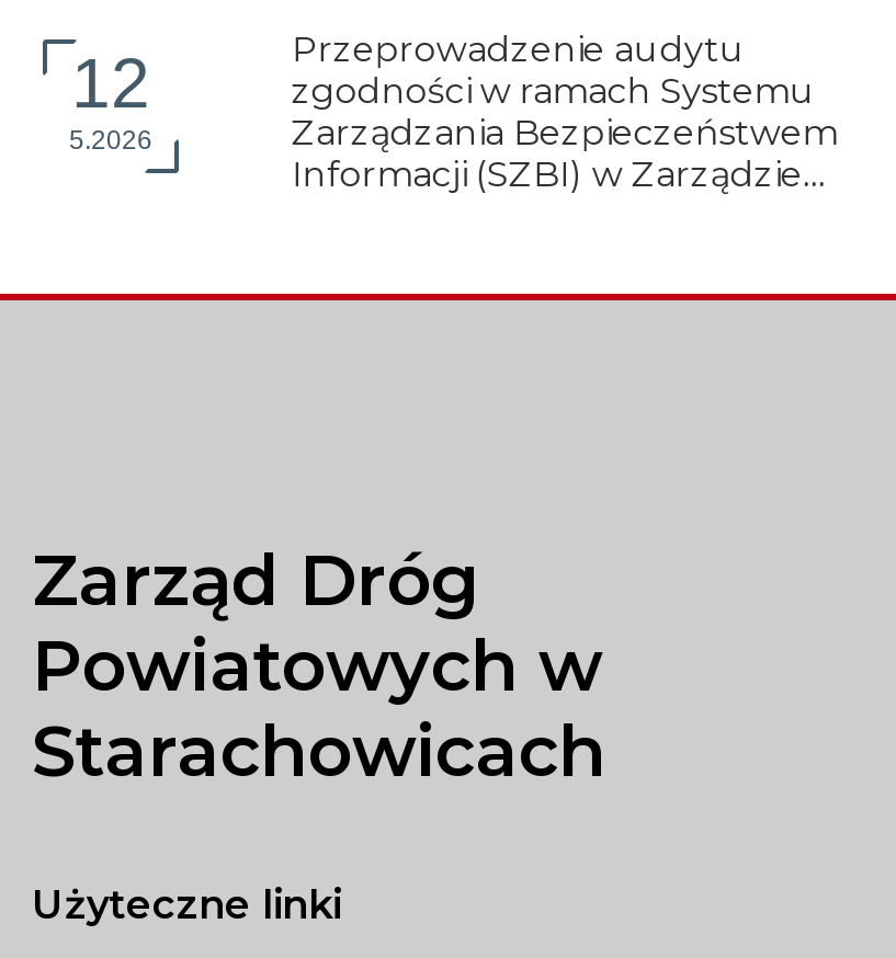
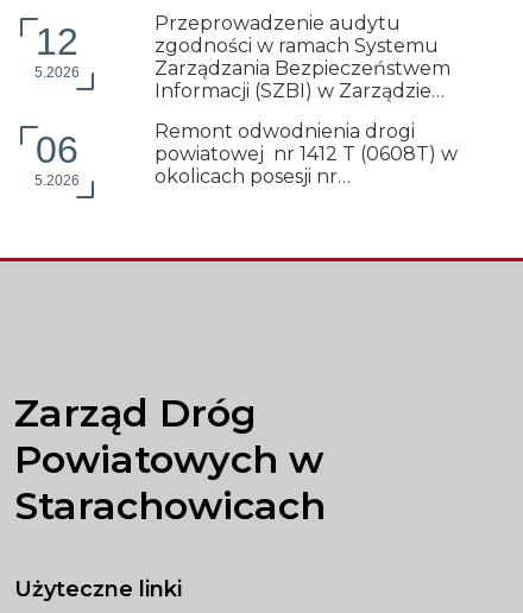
+ 06
+ 5.2026

+ Remont odwodnienia drogi
+ powiatowej nr 1412 T (0608T) w
+ okolicach posesji nr…
